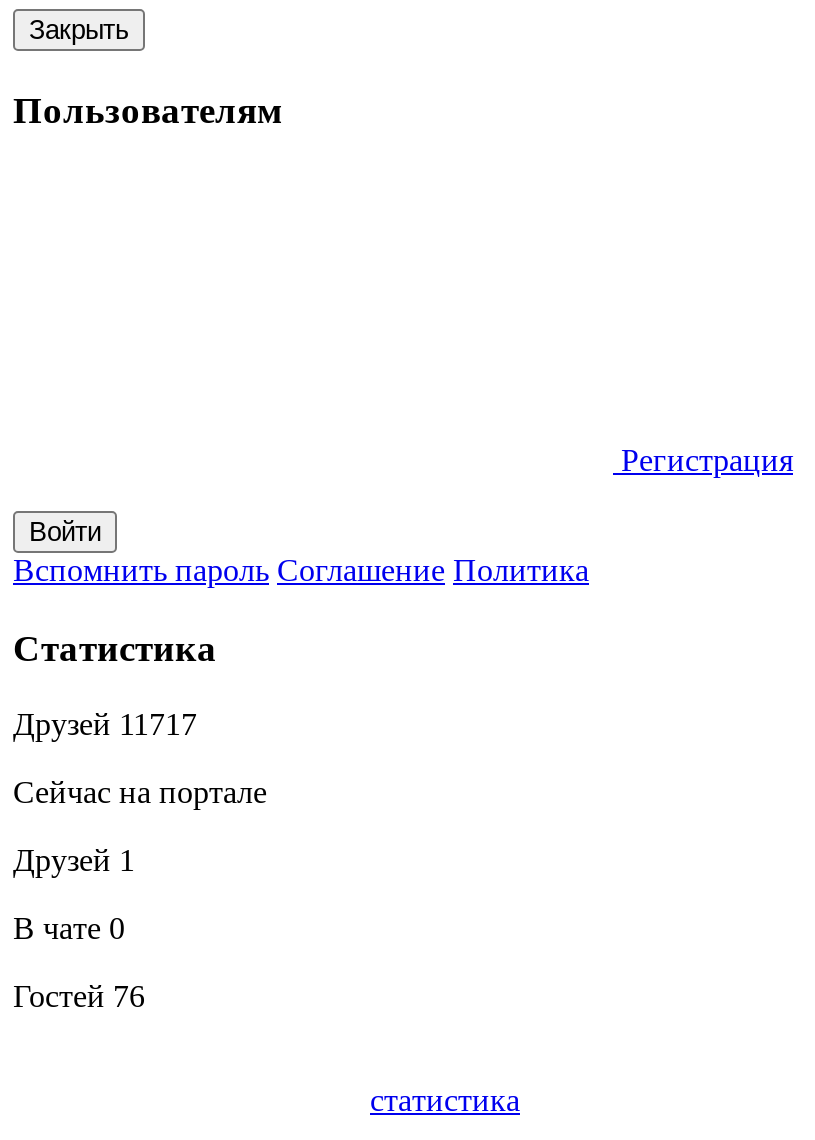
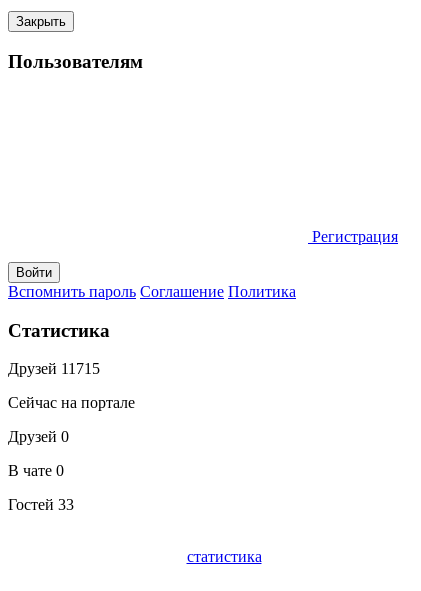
- Друзей 11717
+ Друзей 11715

- Друзей 1
+ Друзей 0

- Гостей 76
+ Гостей 33
